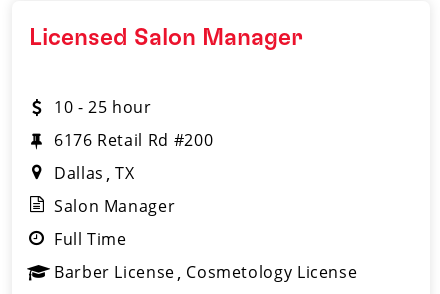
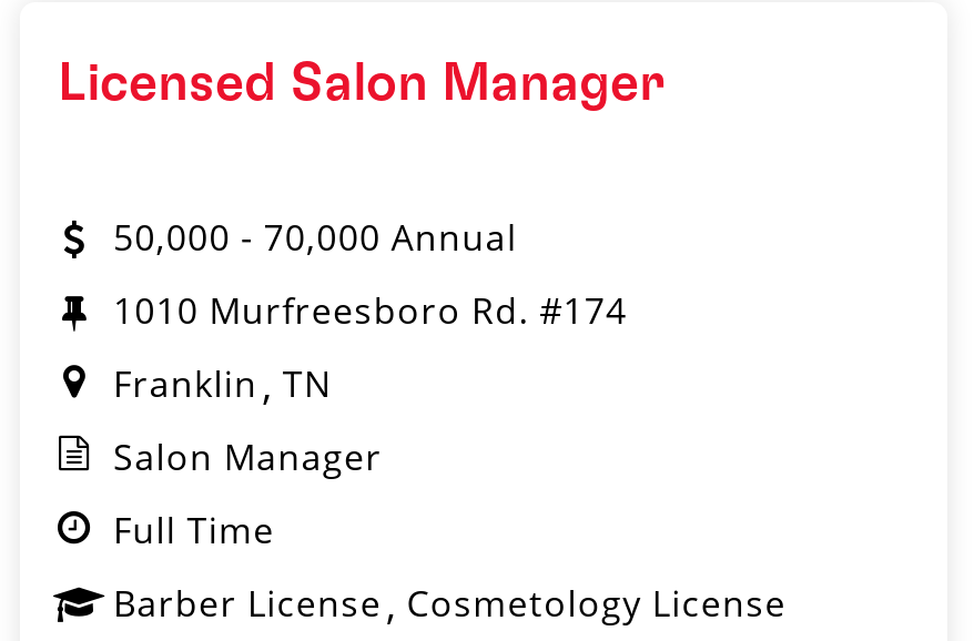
- 10 - 25 hour
+ 50,000 - 70,000 Annual

- 6176 Retail Rd #200
+ 1010 Murfreesboro Rd. #174

- Dallas TX
+ Franklin TN
